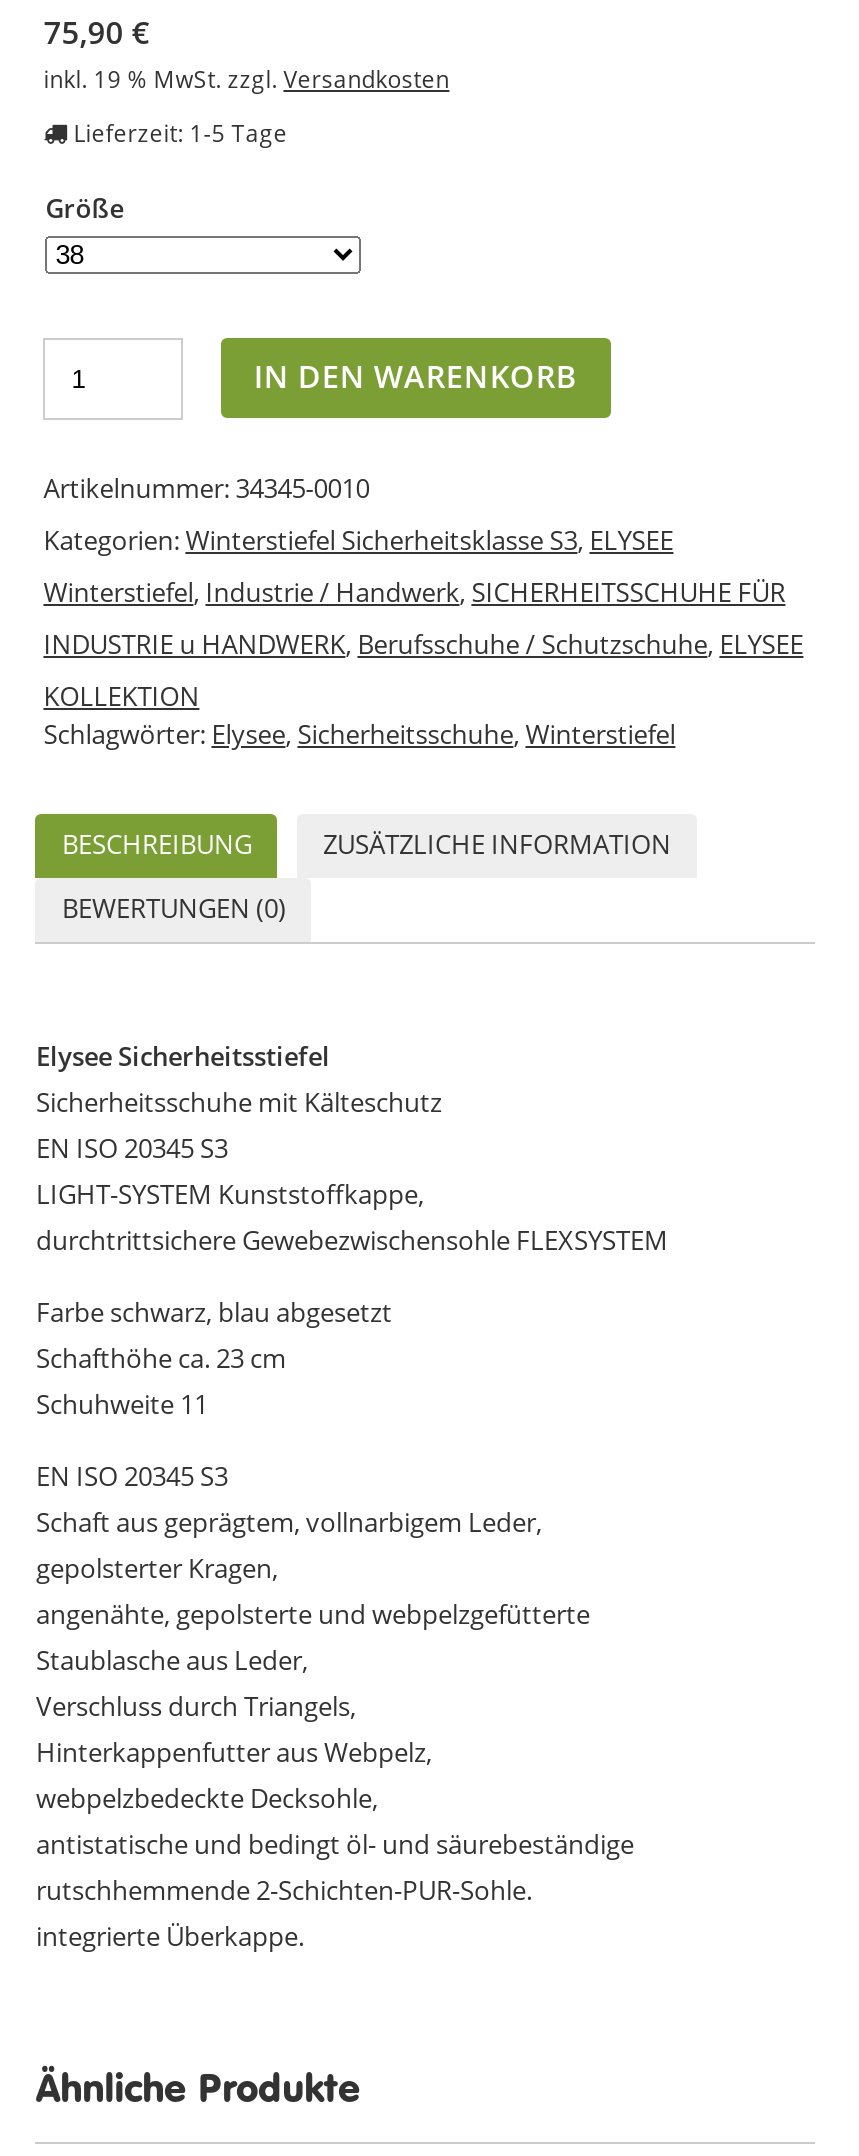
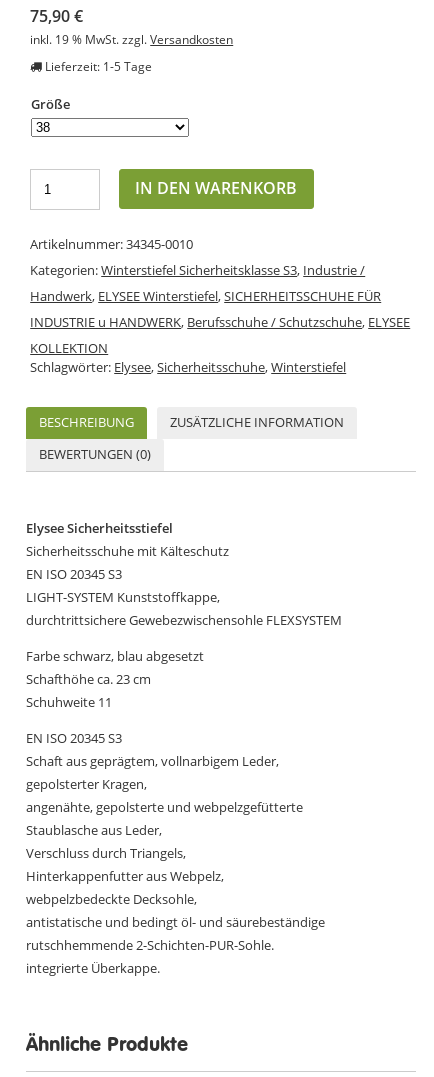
- Kategorien: Winterstiefel Sicherheitsklasse S3, ELYSEE
- Winterstiefel, Industrie / Handwerk, SICHERHEITSSCHUHE FÜR
+ Kategorien: Winterstiefel Sicherheitsklasse S3, Industrie /
+ Handwerk, ELYSEE Winterstiefel, SICHERHEITSSCHUHE FÜR
